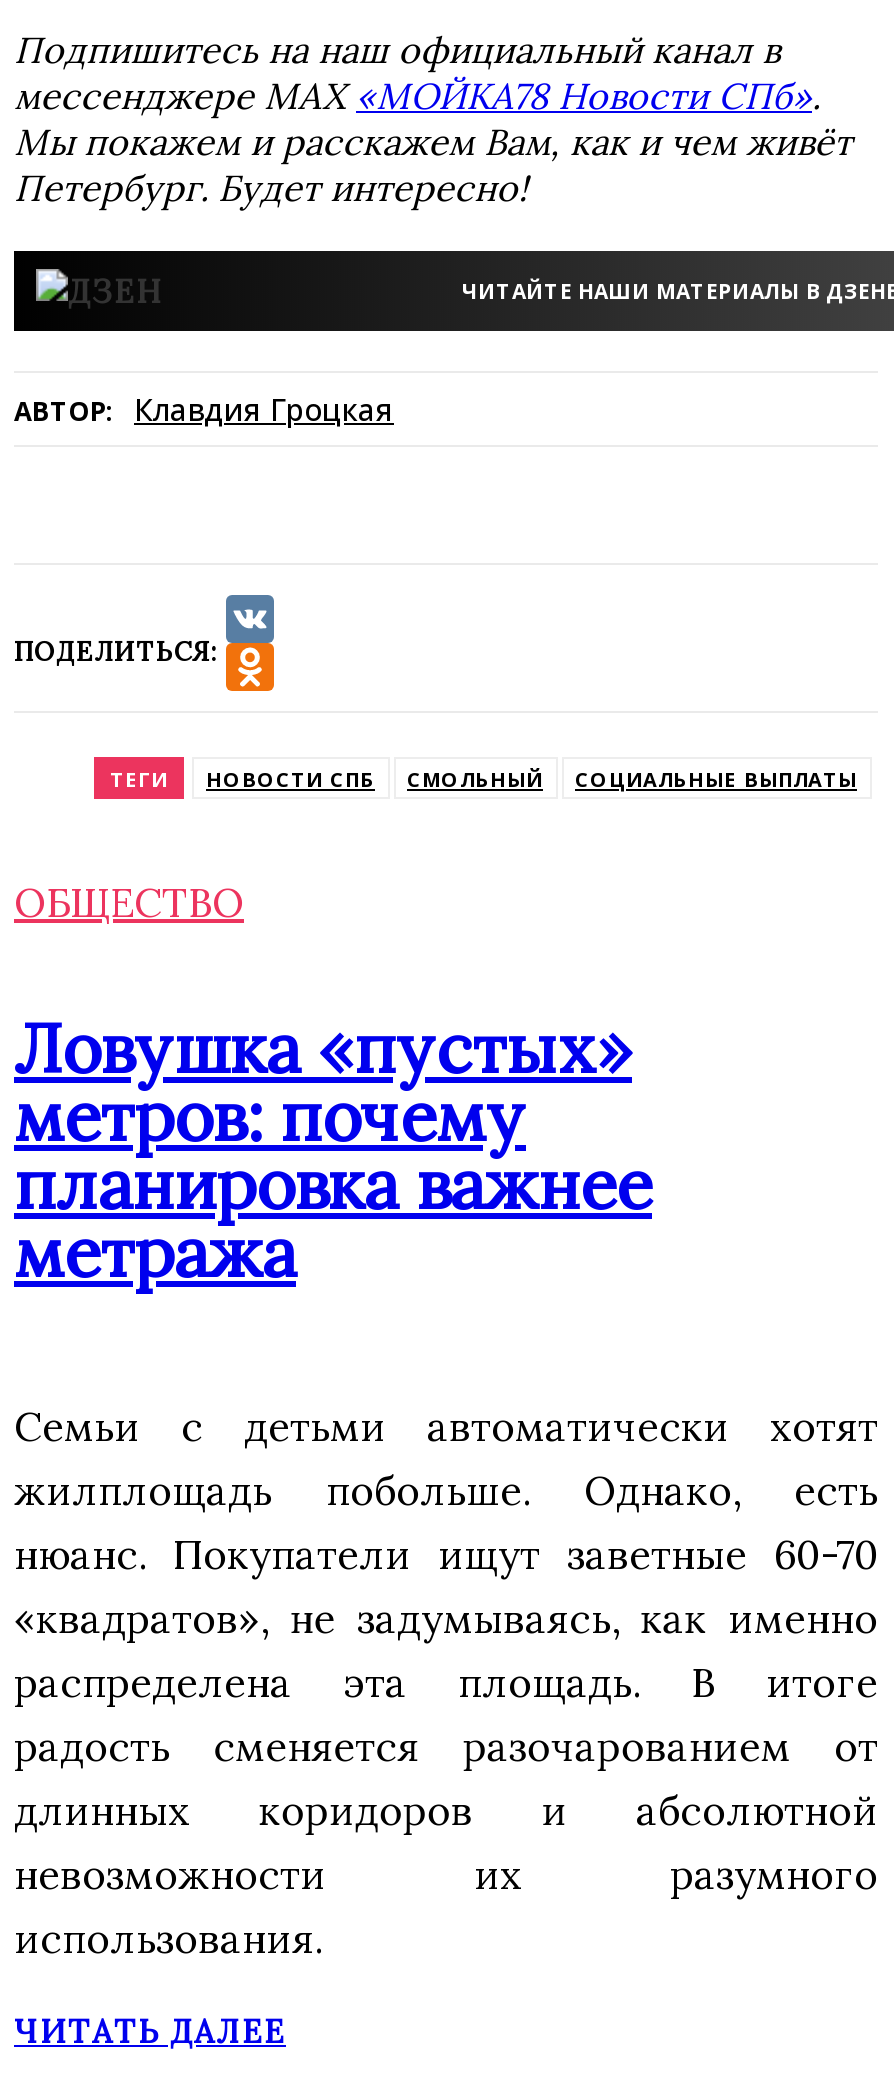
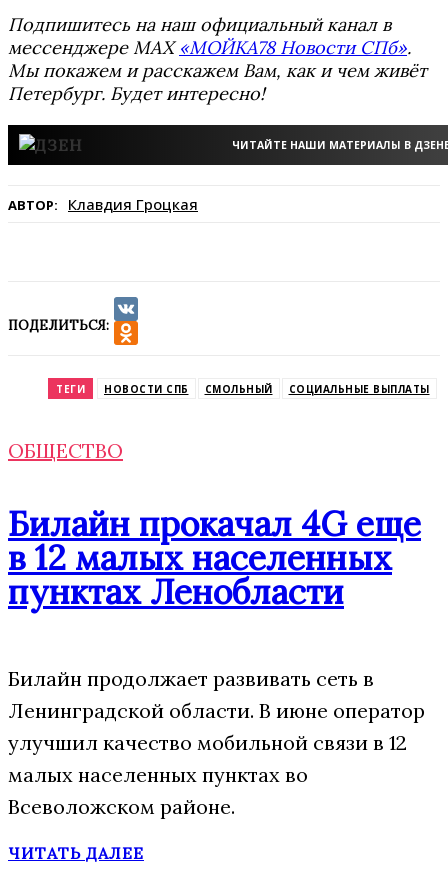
- Ловушка «пустых»
- метров: почему
- планировка важнее
- метража
+ Билайн прокачал 4G еще
+ в 12 малых населенных
+ пунктах Ленобласти

- Семьи с детьми автоматически хотят
- жилплощадь побольше. Однако, есть
- нюанс. Покупатели ищут заветные 60-70
- «квадратов», не задумываясь, как именно
- распределена эта площадь. В итоге
- радость сменяется разочарованием от
- длинных коридоров и абсолютной
- невозможности их разумного
- использования.
+ Билайн продолжает развивать сеть в
+ Ленинградской области. В июне оператор
+ улучшил качество мобильной связи в 12
+ малых населенных пунктах во
+ Всеволожском районе.
